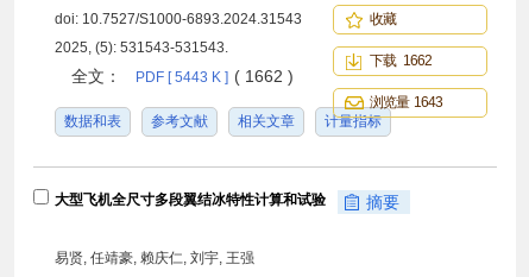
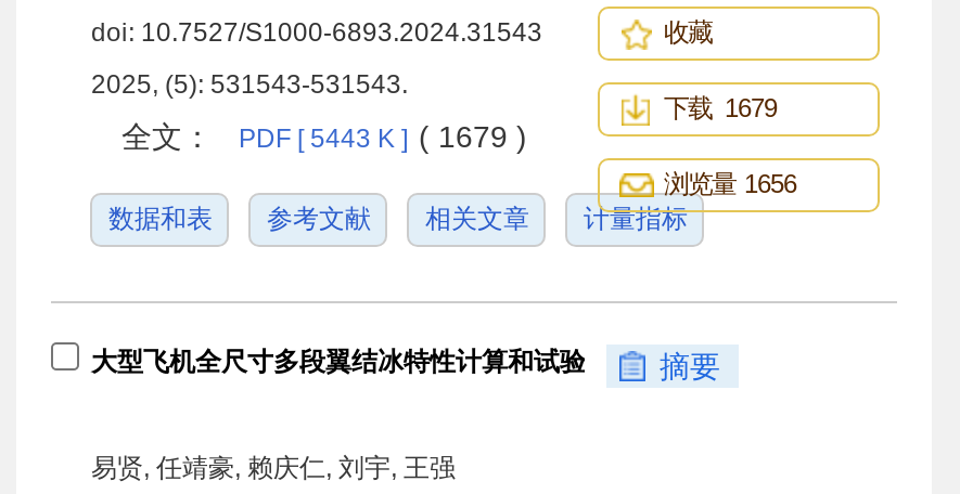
- 下载 1662
+ 下载 1679

- 全文： PDF [ 5443 K ] ( 1662 )
+ 全文： PDF [ 5443 K ] ( 1679 )

- 浏览量 1643
+ 浏览量 1656
